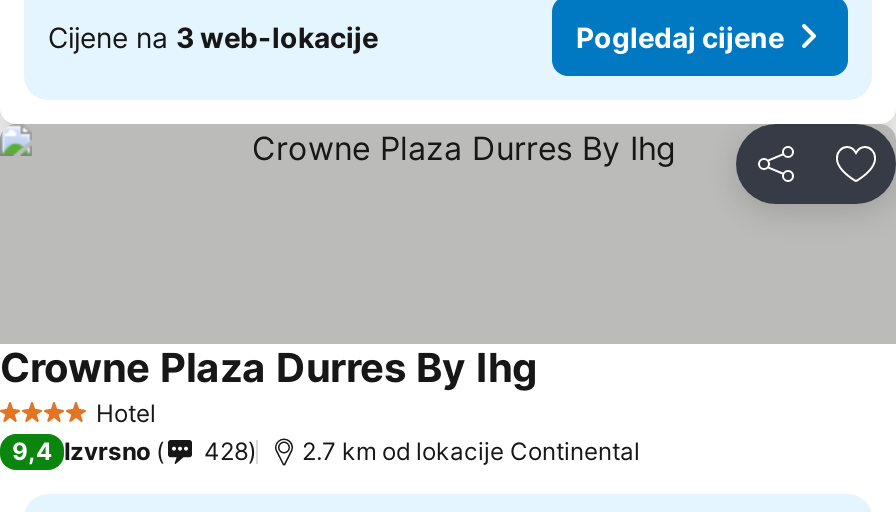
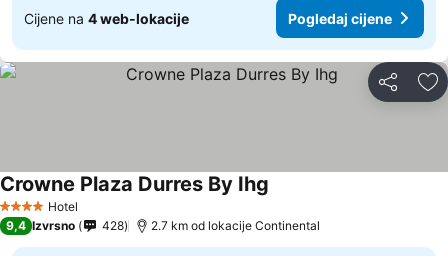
- Cijene na 3 web-lokacije
+ Cijene na 4 web-lokacije
